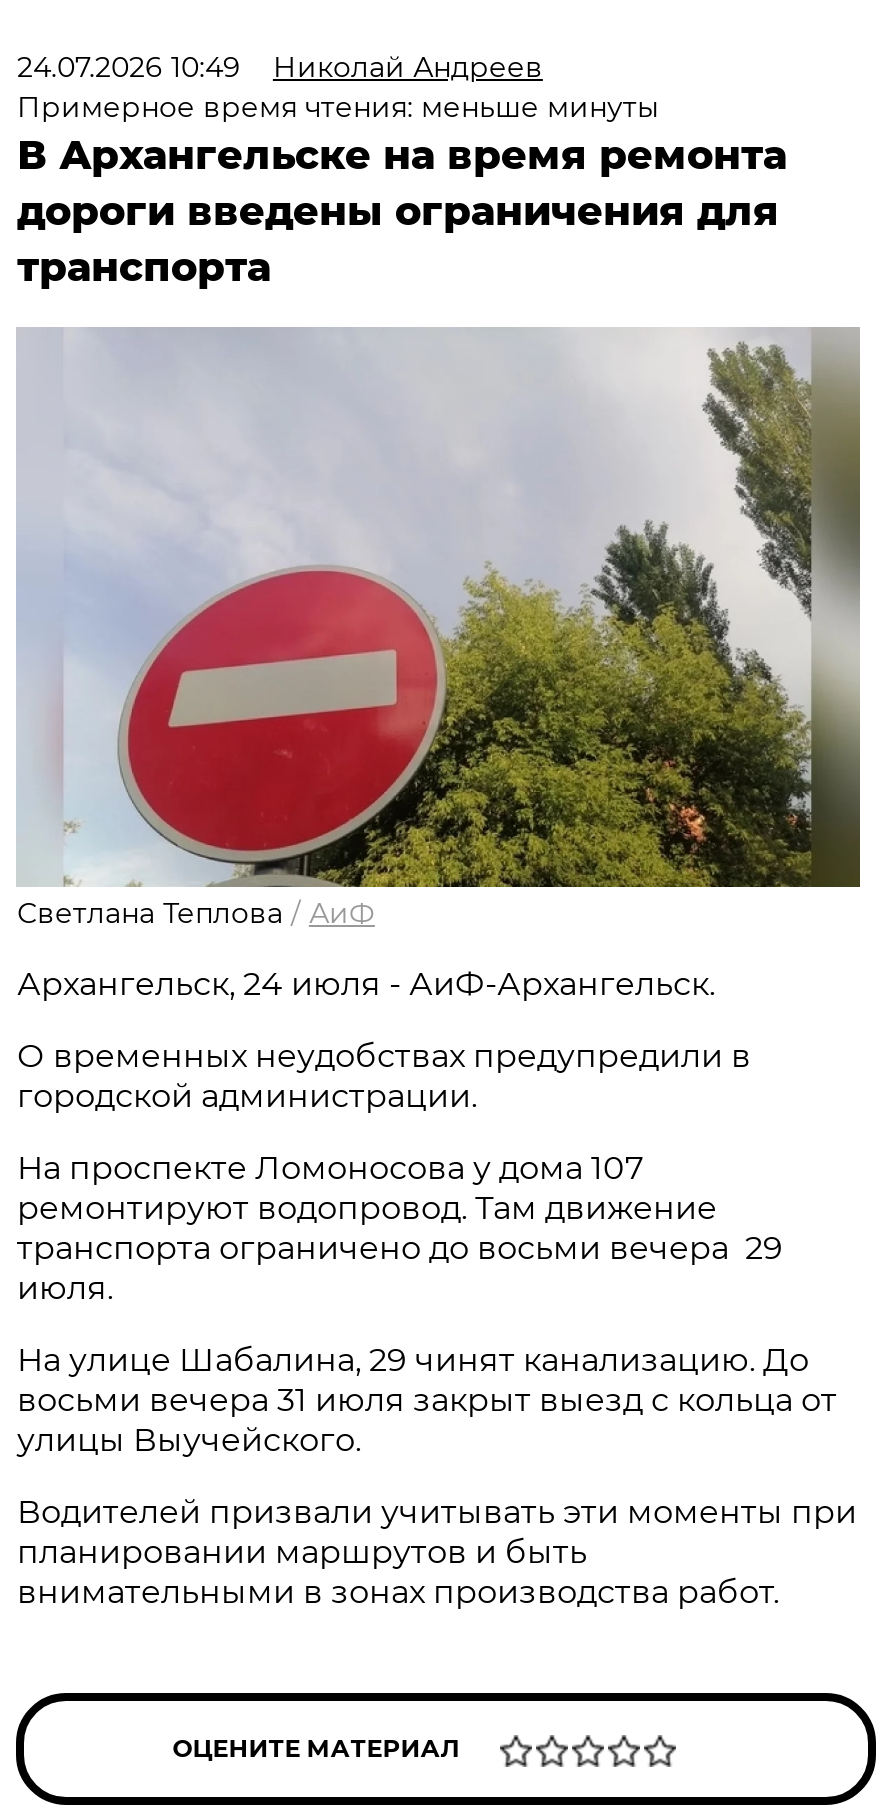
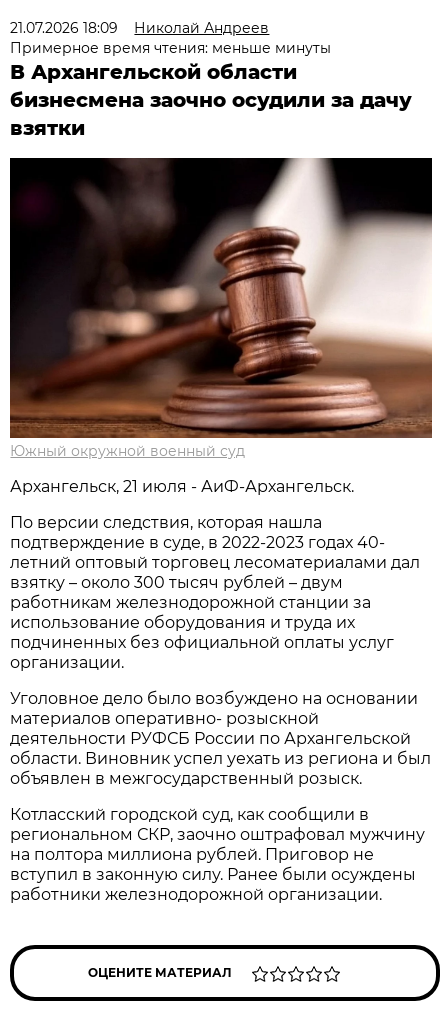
- 24.07.2026 10:49 Николай Андреев
+ 21.07.2026 18:09 Николай Андреев

- В Архангельске на время ремонта
- дороги введены ограничения для
- транспорта
+ В Архангельской области
+ бизнесмена заочно осудили за дачу
+ взятки

- [image]
- Светлана Теплова / АиФ
- Архангельск, 24 июля - АиФ-Архангельск.
- О временных неудобствах предупредили в
- городской администрации.
- На проспекте Ломоносова у дома 107
- ремонтируют водопровод. Там движение
- транспорта ограничено до восьми вечера 29
- июля.
- На улице Шабалина, 29 чинят канализацию. До
- восьми вечера 31 июля закрыт выезд с кольца от
- улицы Выучейского.
- Водителей призвали учитывать эти моменты при
- планировании маршрутов и быть
- внимательными в зонах производства работ.
+ [image]
+ Южный окружной военный суд
+ Архангельск, 21 июля - АиФ-Архангельск.
+ По версии следствия, которая нашла
+ подтверждение в суде, в 2022-2023 годах 40-
+ летний оптовый торговец лесоматериалами дал
+ взятку – около 300 тысяч рублей – двум
+ работникам железнодорожной станции за
+ использование оборудования и труда их
+ подчиненных без официальной оплаты услуг
+ организации.
+ Уголовное дело было возбуждено на основании
+ материалов оперативно- розыскной
+ деятельности РУФСБ России по Архангельской
+ области. Виновник успел уехать из региона и был
+ объявлен в межгосударственный розыск.
+ Котласский городской суд, как сообщили в
+ региональном СКР, заочно оштрафовал мужчину
+ на полтора миллиона рублей. Приговор не
+ вступил в законную силу. Ранее были осуждены
+ работники железнодорожной организации.
